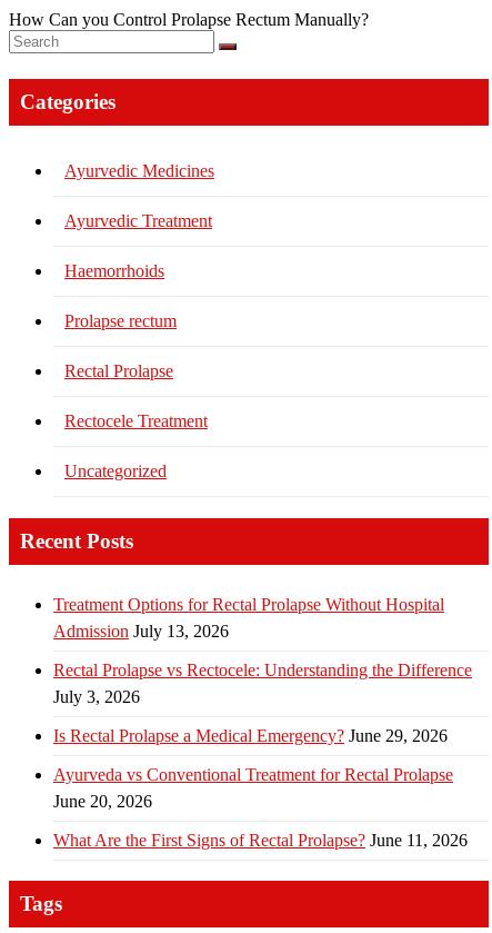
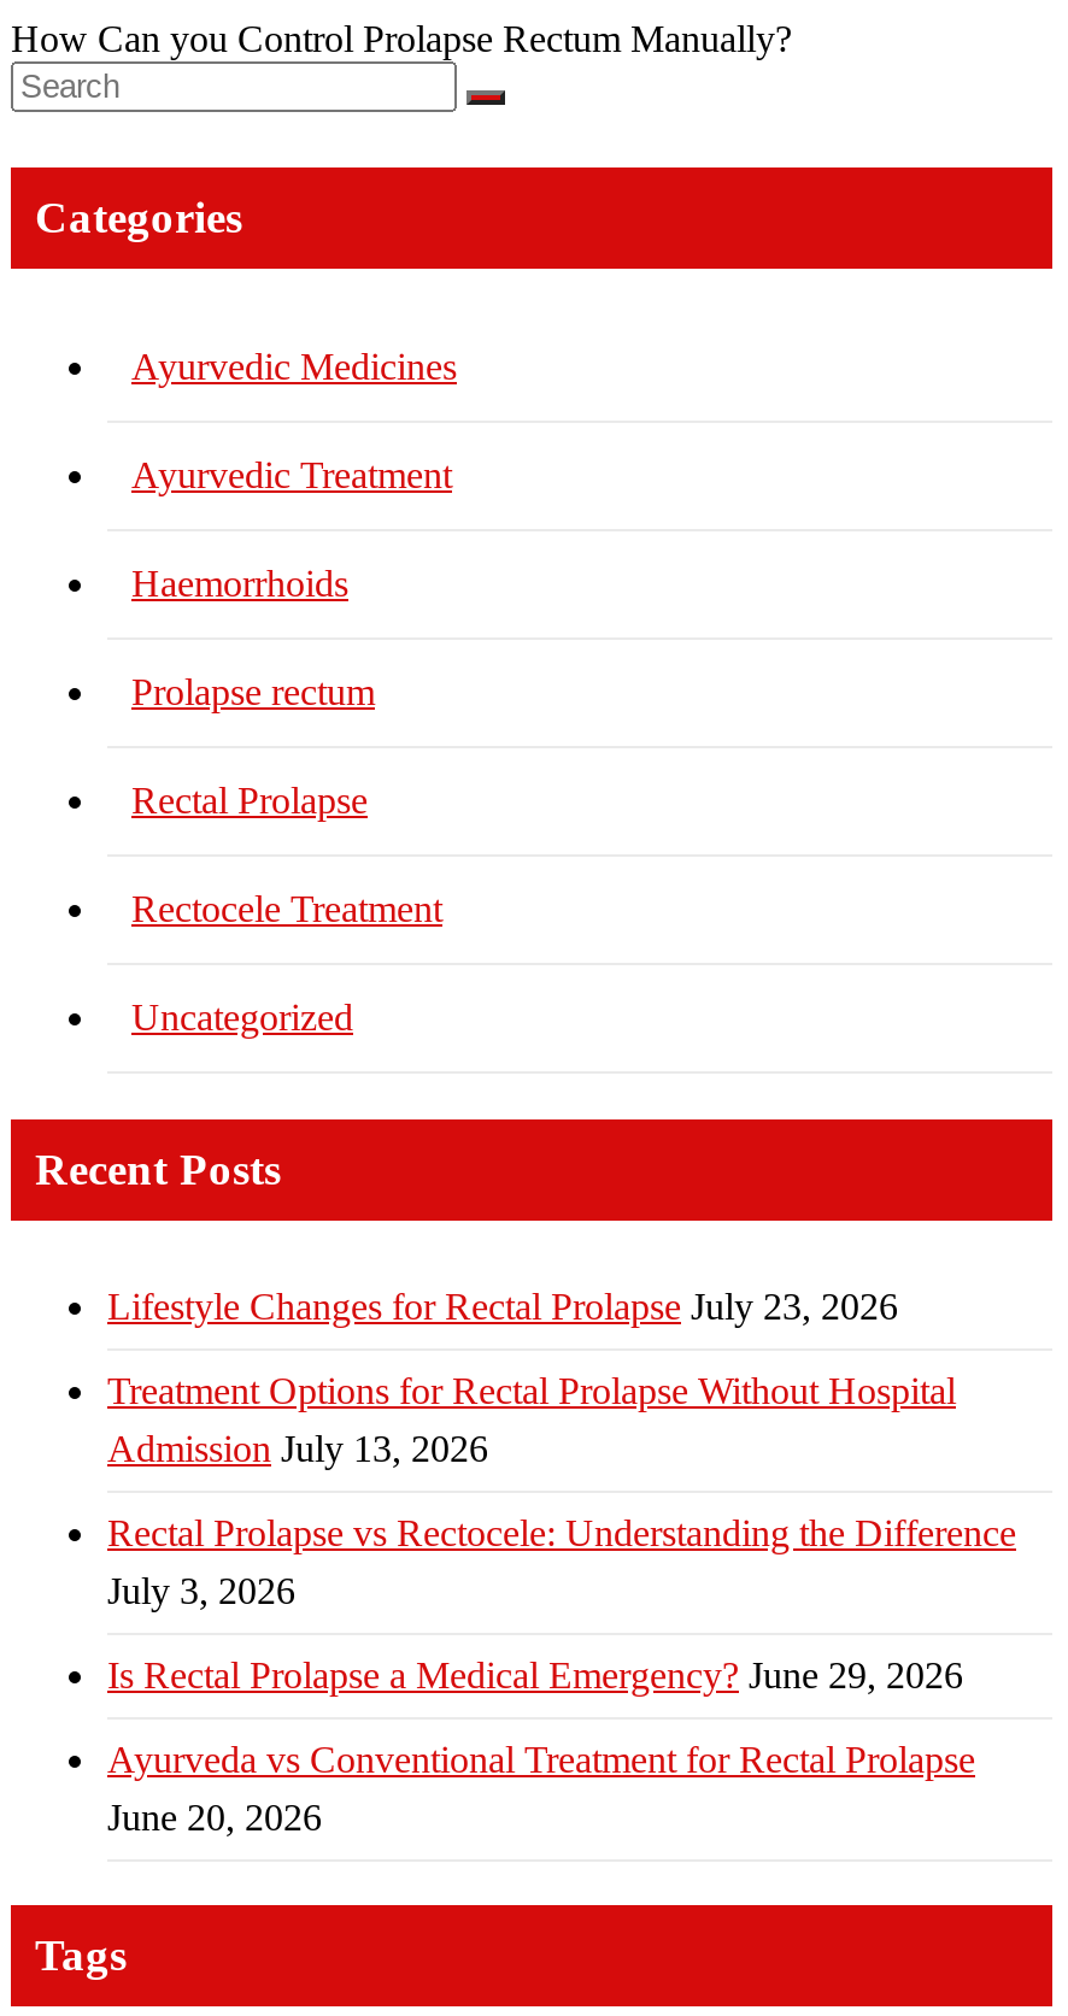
+ Lifestyle Changes for Rectal Prolapse July 23, 2026

moved down: Treatment Options for Rectal Prolapse Without Hospital | Admission July 13, 2026 | Rectal Prolapse vs Rectocele: Understanding the Difference | July 3, 2026 | Is Rectal Prolapse a Medical Emergency? June 29, 2026 | Ayurveda vs Conventional Treatment for Rectal Prolapse | June 20, 2026

- What Are the First Signs of Rectal Prolapse? June 11, 2026
